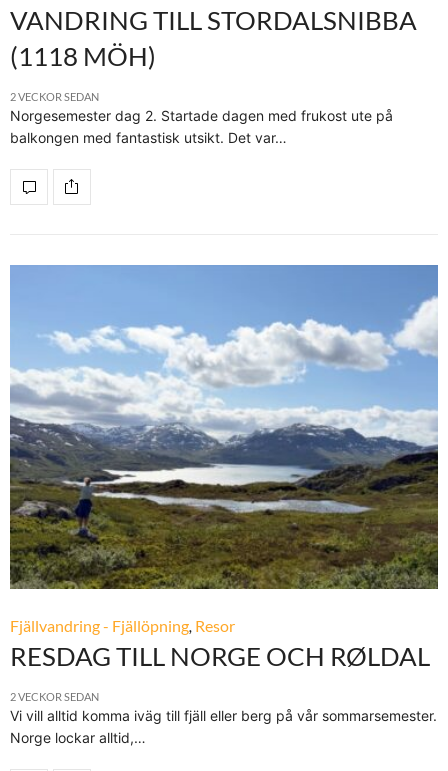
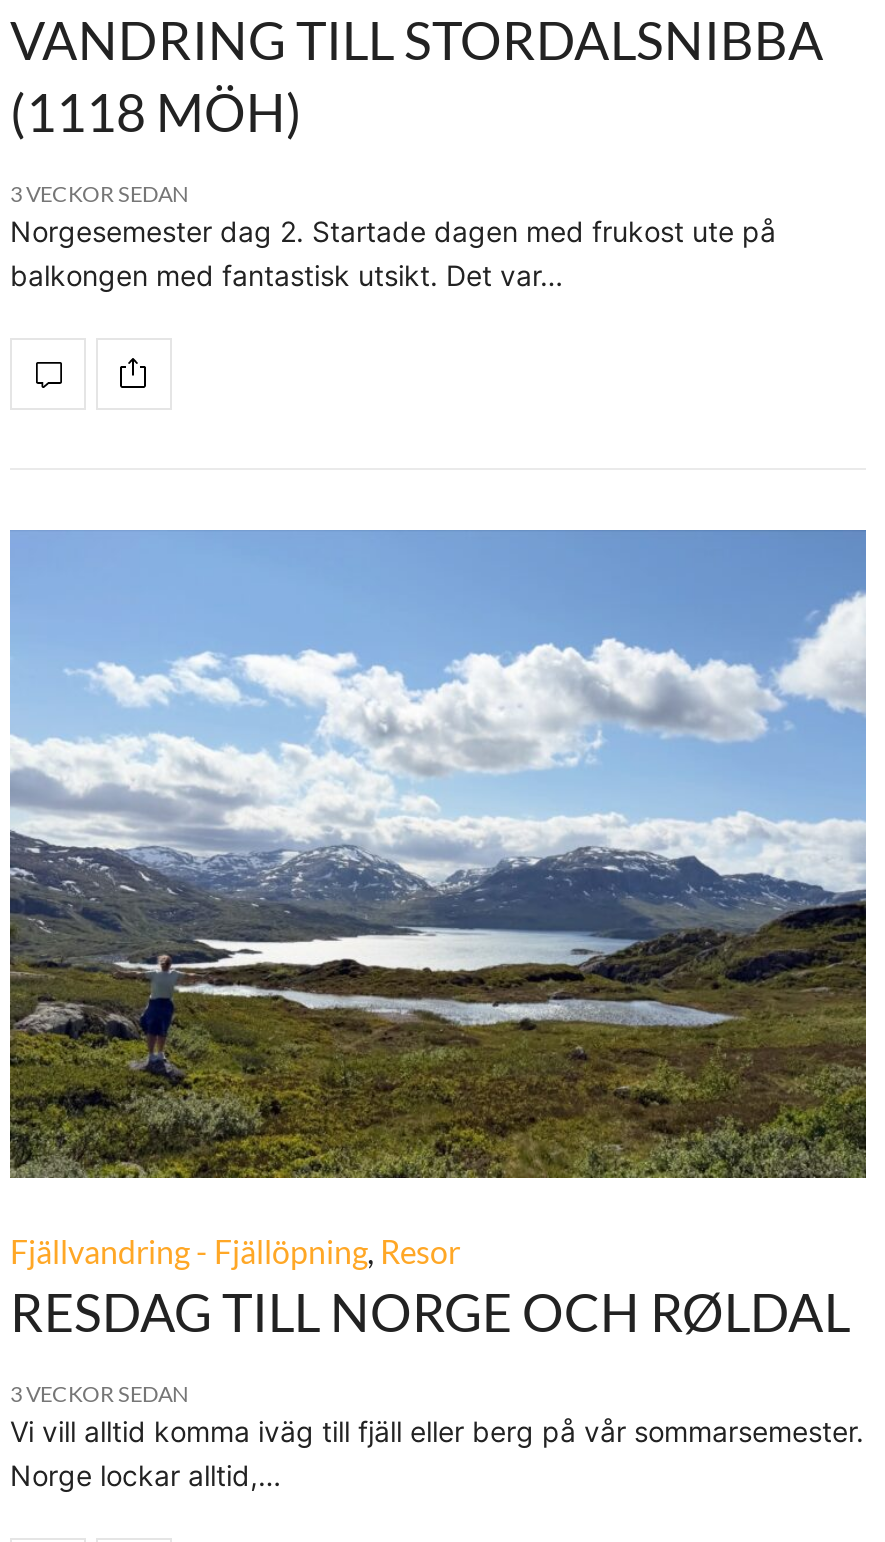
- 2 VECKOR SEDAN
+ 3 VECKOR SEDAN

- 2 VECKOR SEDAN
+ 3 VECKOR SEDAN
